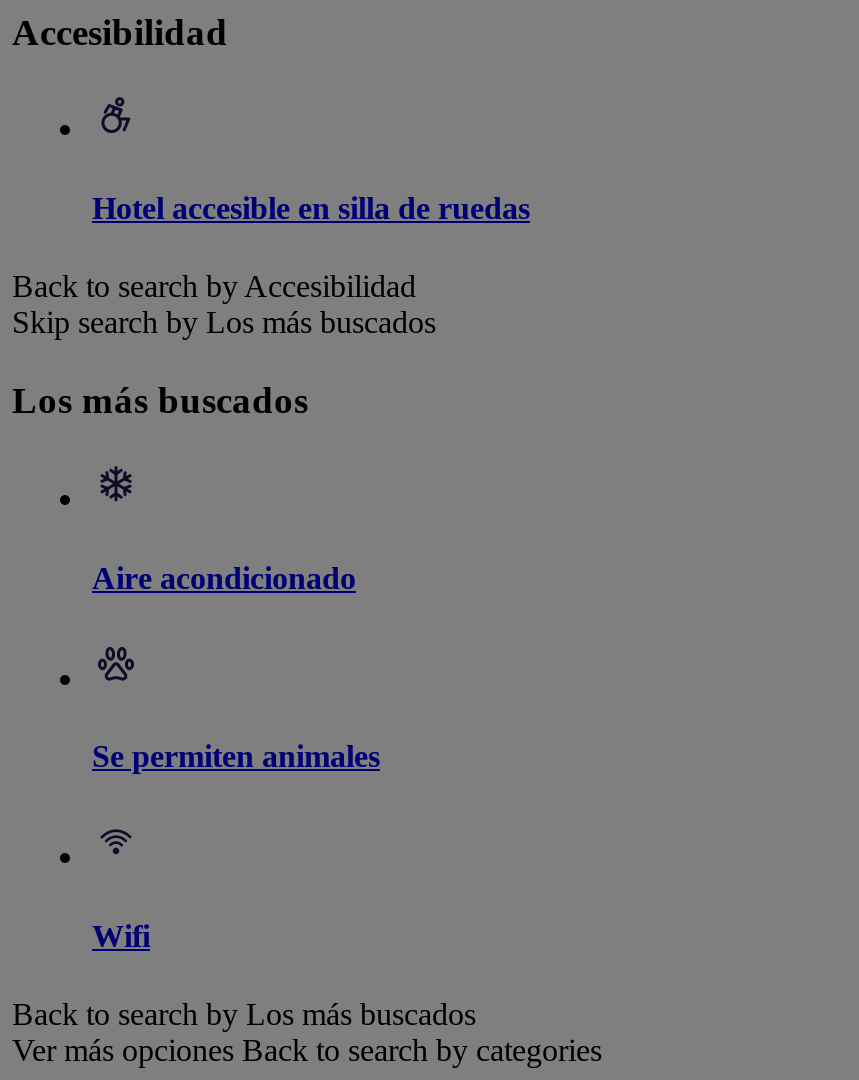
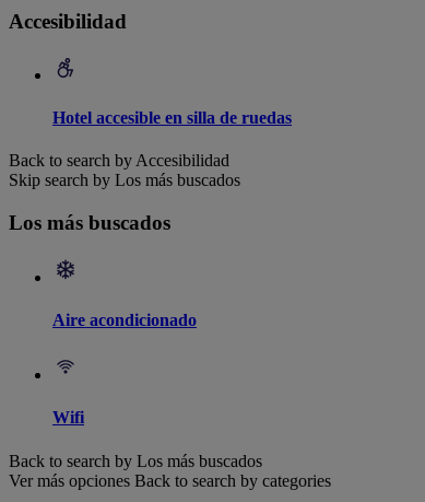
- Se permiten animales
